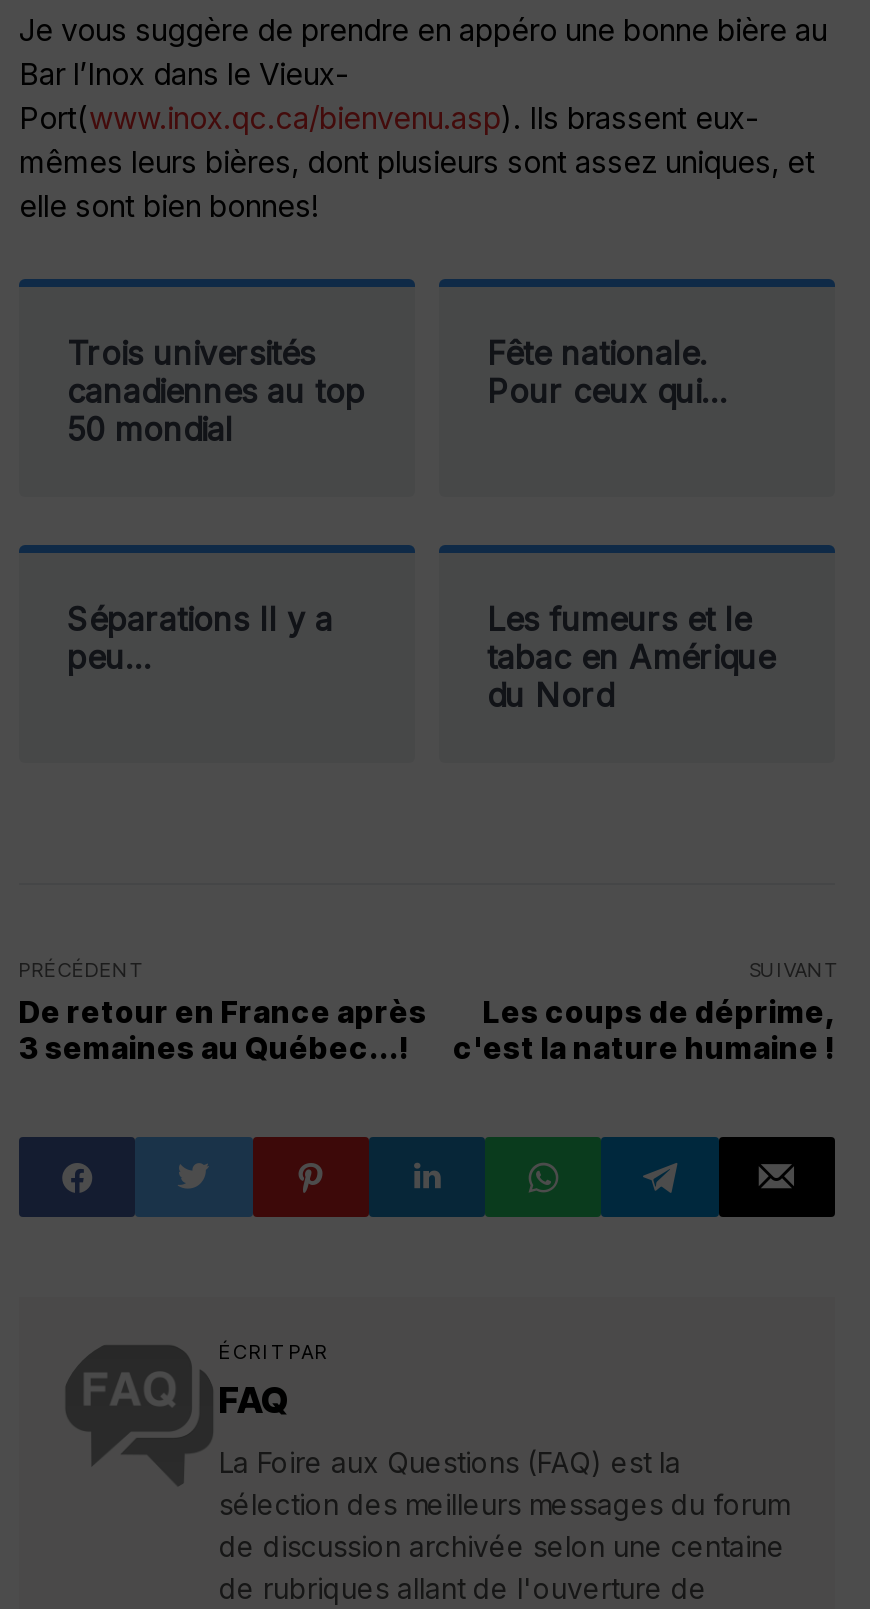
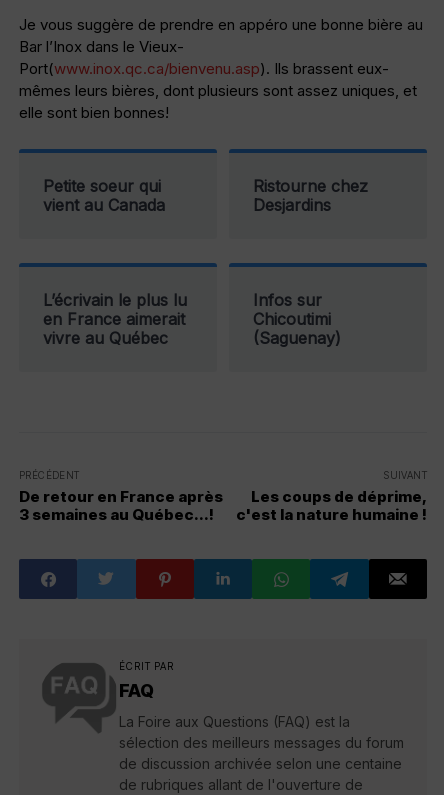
- Trois universités
- canadiennes au top
- 50 mondial
+ Petite soeur qui
+ vient au Canada

- Fête nationale.
- Pour ceux qui…
+ Ristourne chez
+ Desjardins

- Séparations Il y a
- peu…
+ L’écrivain le plus lu
+ en France aimerait
+ vivre au Québec

- Les fumeurs et le
- tabac en Amérique
- du Nord
+ Infos sur
+ Chicoutimi
+ (Saguenay)
